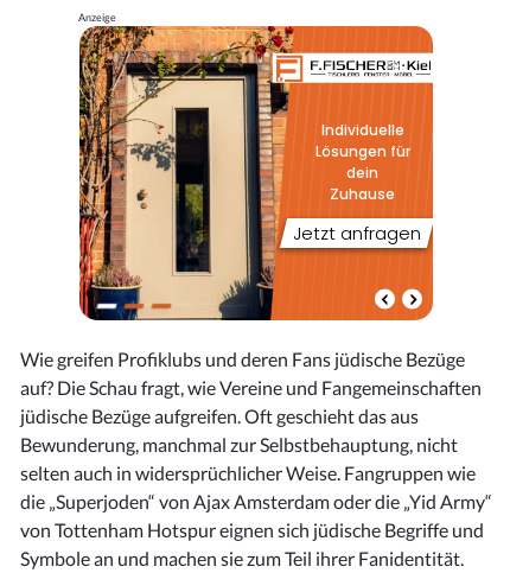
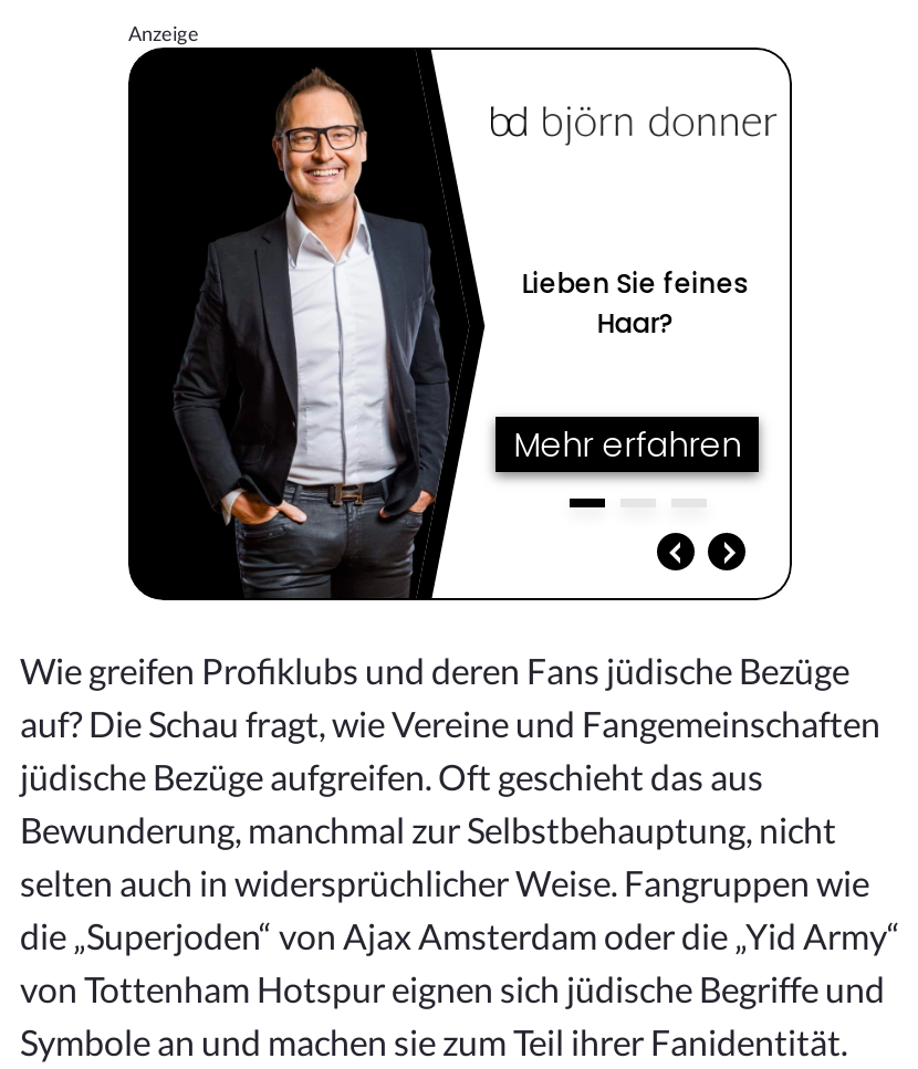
- [image]
+ [image]
